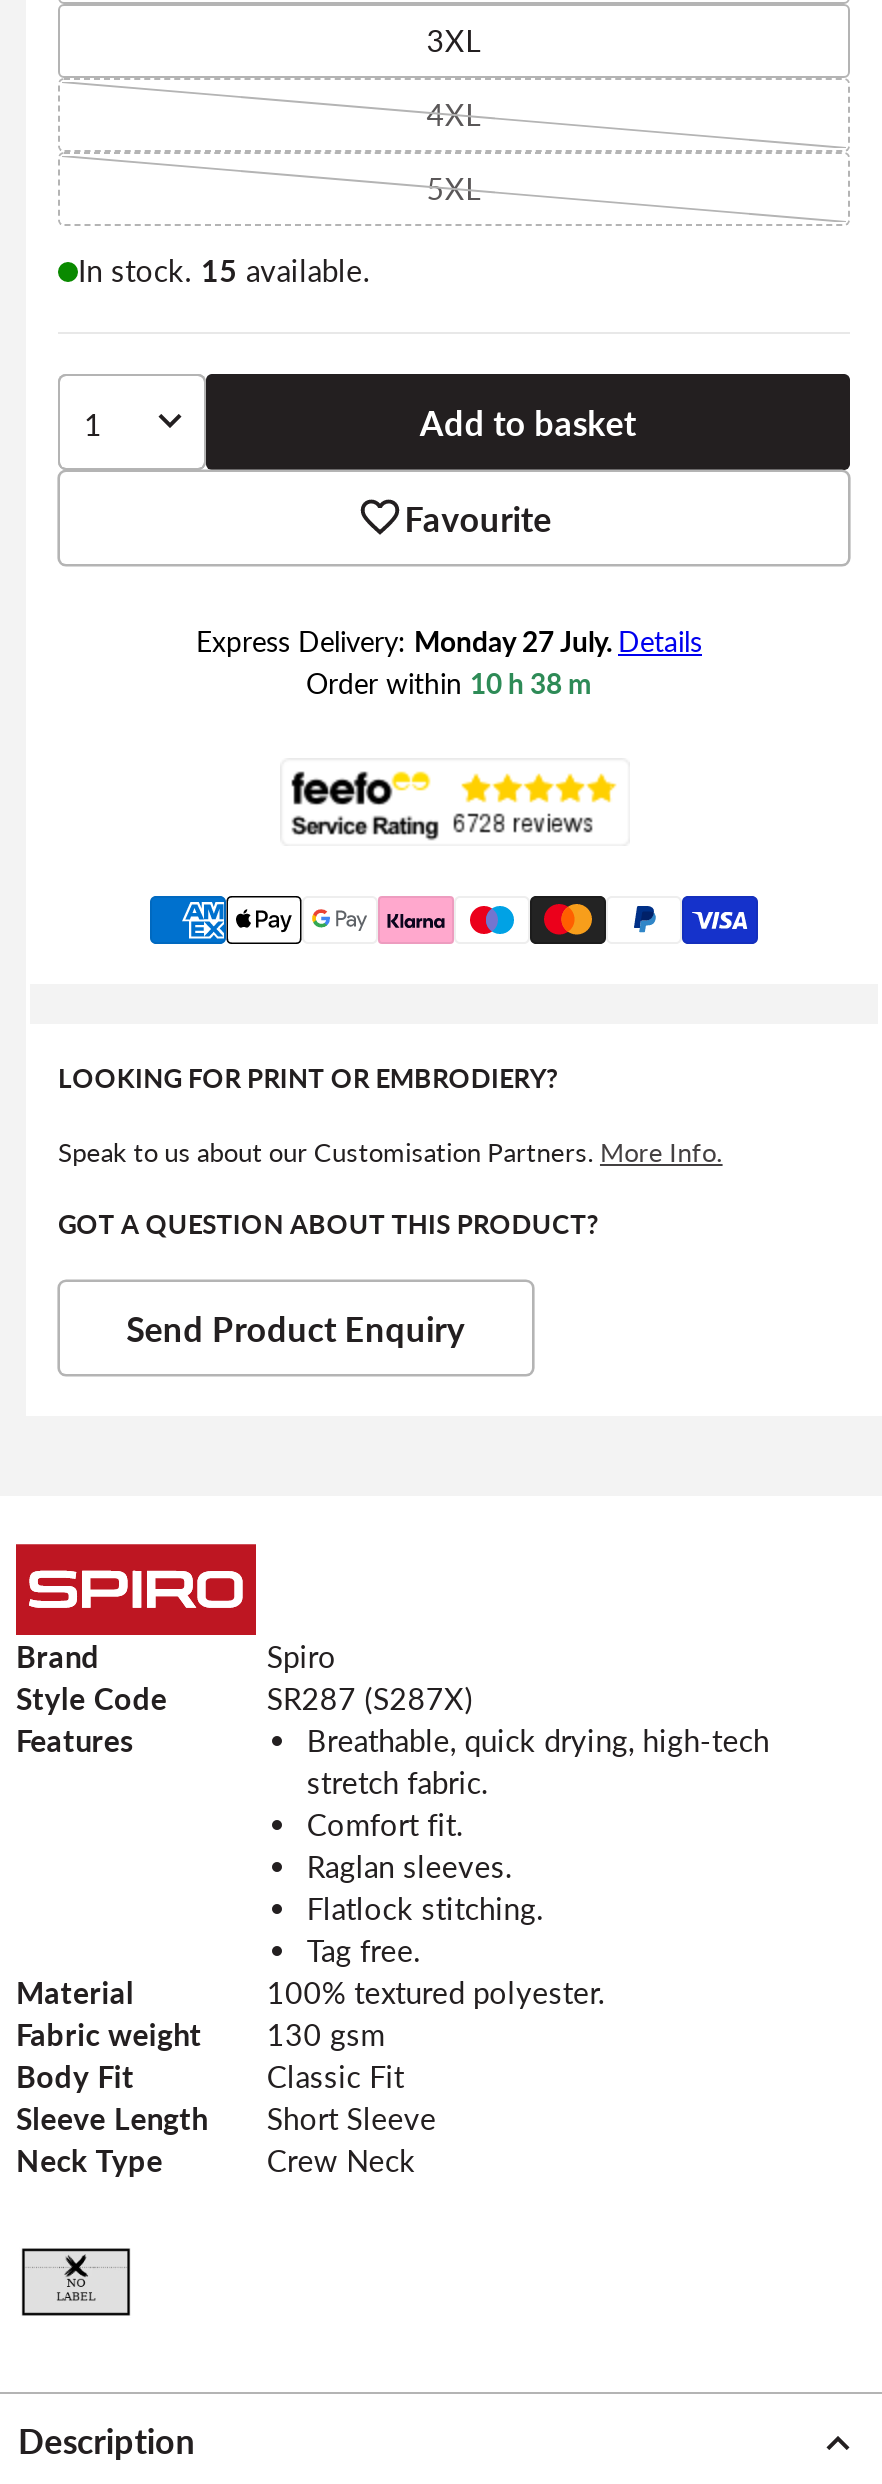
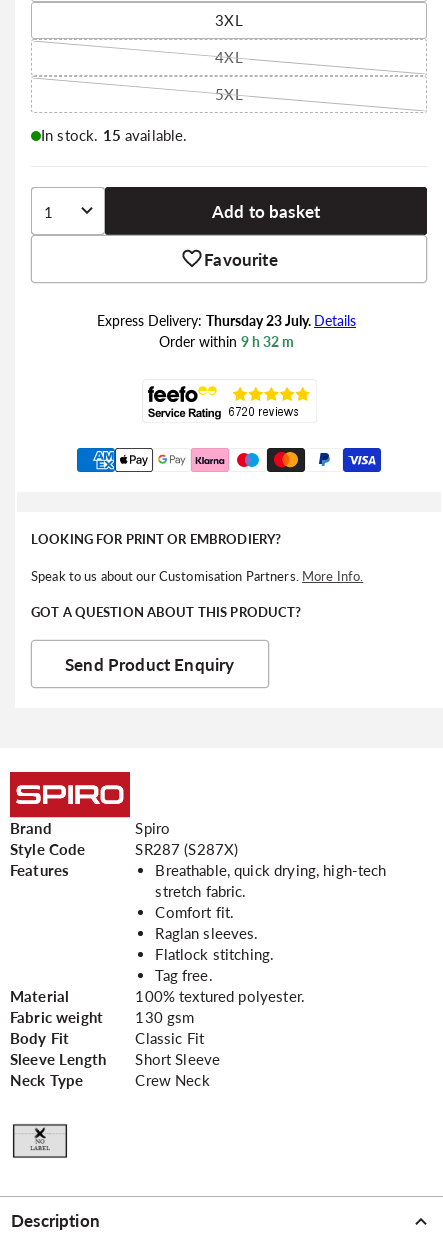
- Express Delivery: Monday 27 July. Details
+ Express Delivery: Thursday 23 July. Details

- Order within 10 h 38 m
+ Order within 9 h 32 m
